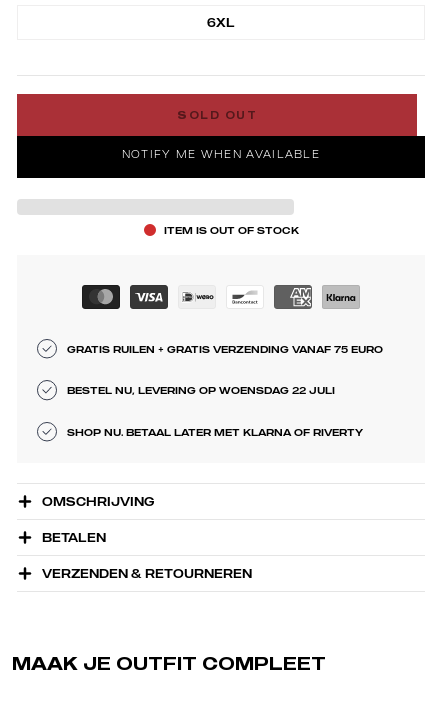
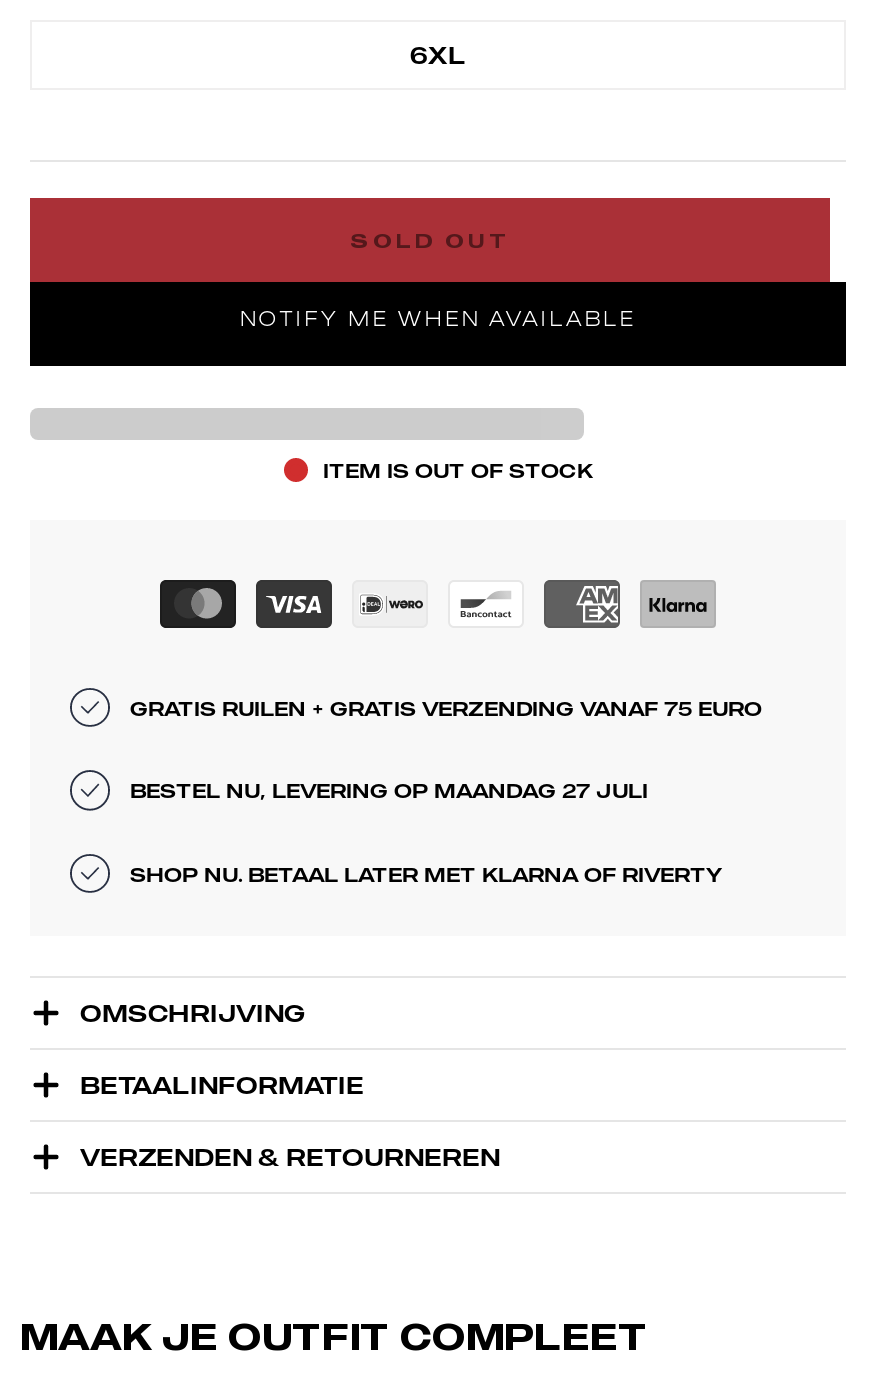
- BESTEL NU, LEVERING OP WOENSDAG 22 JULI
+ BESTEL NU, LEVERING OP MAANDAG 27 JULI

- BETALEN
+ BETAALINFORMATIE
